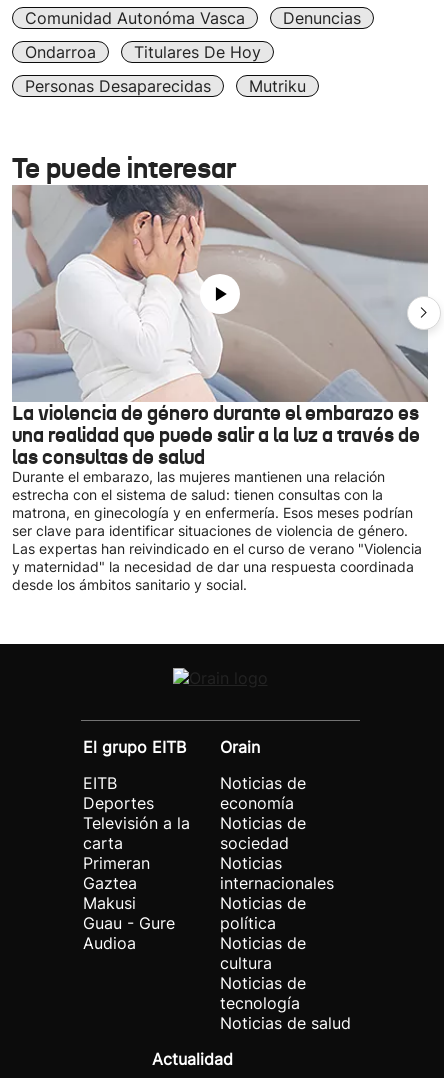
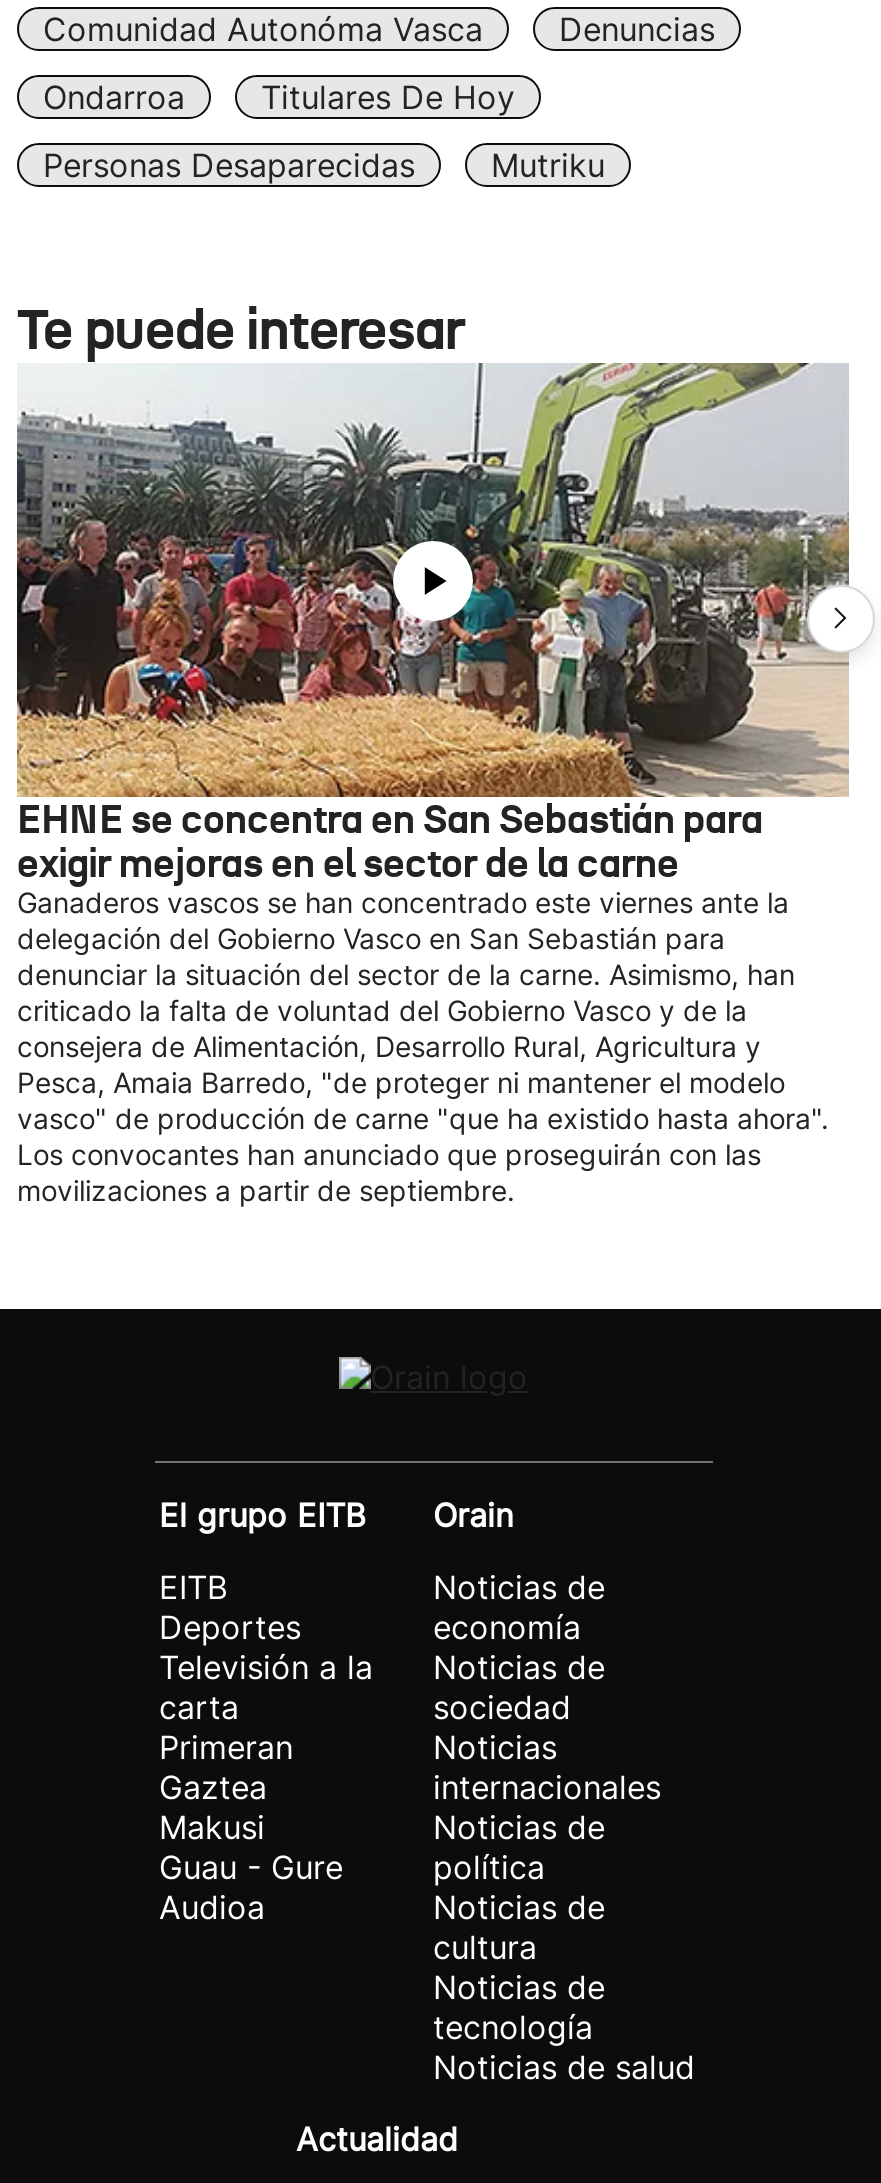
- [image]
- La violencia de género durante el embarazo es
- una realidad que puede salir a la luz a través de
- las consultas de salud
- Durante el embarazo, las mujeres mantienen una relación
- estrecha con el sistema de salud: tienen consultas con la
- matrona, en ginecología y en enfermería. Esos meses podrían
- ser clave para identificar situaciones de violencia de género.
- Las expertas han reivindicado en el curso de verano "Violencia
- y maternidad" la necesidad de dar una respuesta coordinada
- desde los ámbitos sanitario y social.
+ [image]
+ EHNE se concentra en San Sebastián para
+ exigir mejoras en el sector de la carne
+ Ganaderos vascos se han concentrado este viernes ante la
+ delegación del Gobierno Vasco en San Sebastián para
+ denunciar la situación del sector de la carne. Asimismo, han
+ criticado la falta de voluntad del Gobierno Vasco y de la
+ consejera de Alimentación, Desarrollo Rural, Agricultura y
+ Pesca, Amaia Barredo, "de proteger ni mantener el modelo
+ vasco" de producción de carne "que ha existido hasta ahora".
+ Los convocantes han anunciado que proseguirán con las
+ movilizaciones a partir de septiembre.
